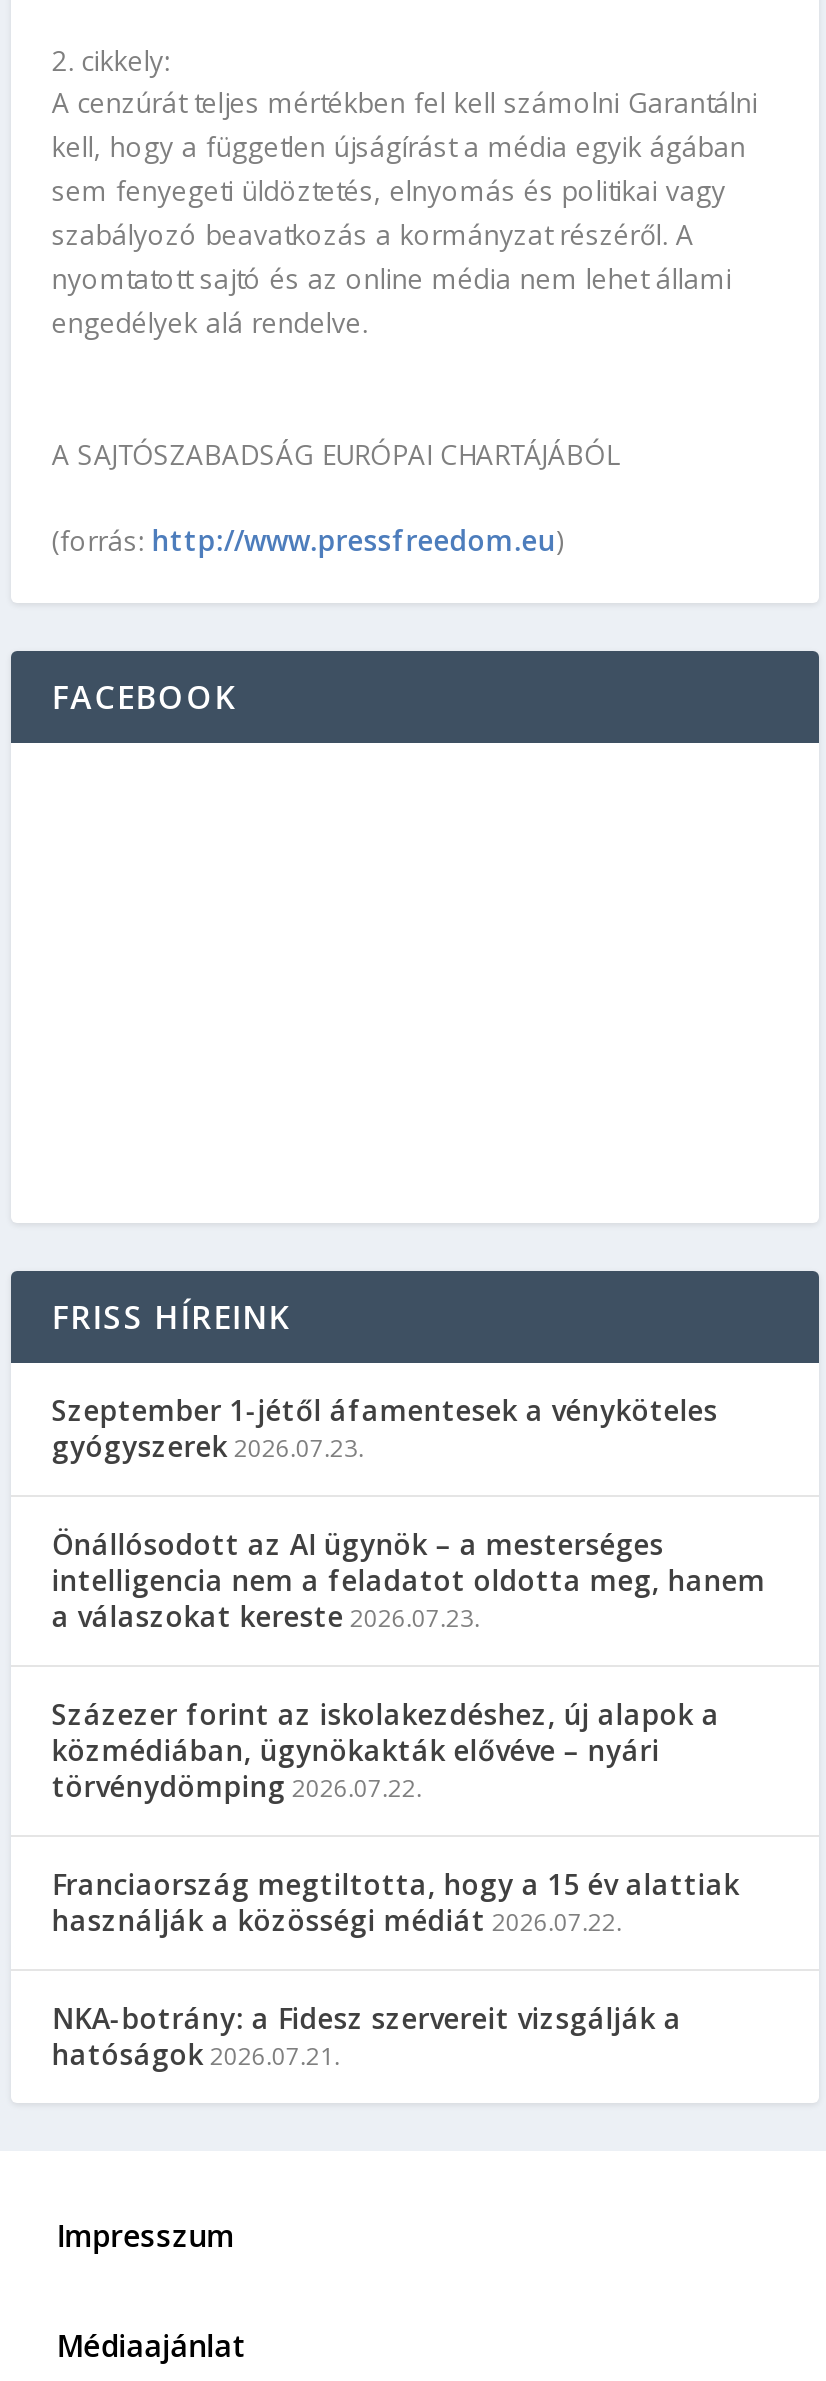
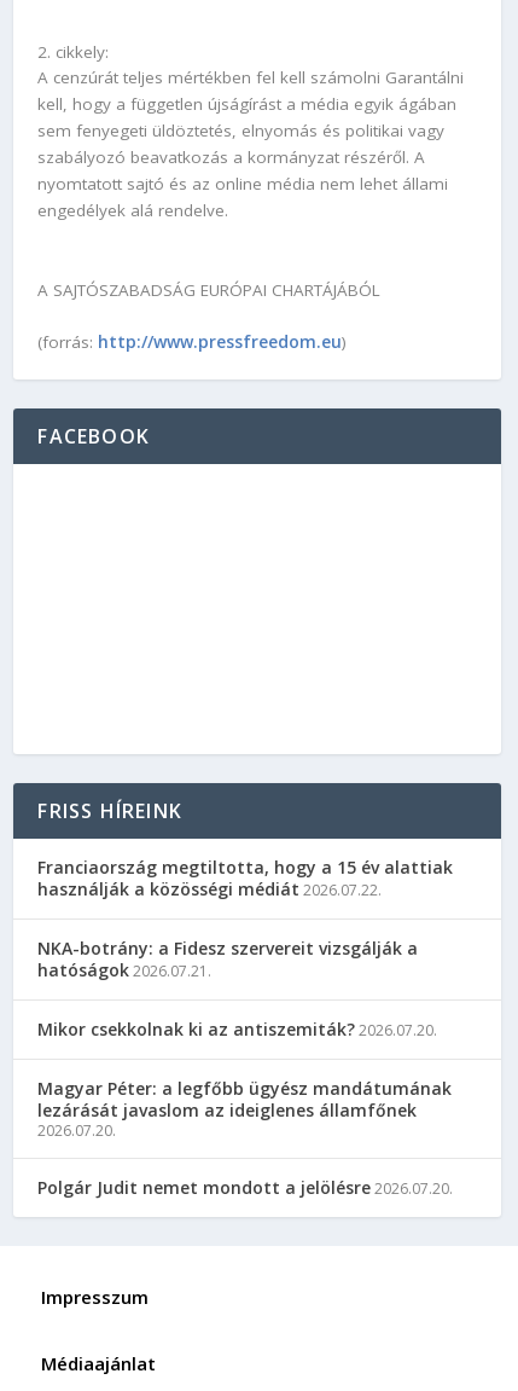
- Szeptember 1-jétől áfamentesek a vényköteles
- gyógyszerek 2026.07.23.
- Önállósodott az AI ügynök – a mesterséges
- intelligencia nem a feladatot oldotta meg, hanem
- a válaszokat kereste 2026.07.23.
- Százezer forint az iskolakezdéshez, új alapok a
- közmédiában, ügynökakták elővéve – nyári
- törvénydömping 2026.07.22.

moved up: Franciaország megtiltotta, hogy a 15 év alattiak | használják a közösségi médiát 2026.07.22. | NKA-botrány: a Fidesz szervereit vizsgálják a | hatóságok 2026.07.21.

+ Mikor csekkolnak ki az antiszemiták? 2026.07.20.
+ Magyar Péter: a legfőbb ügyész mandátumának
+ lezárását javaslom az ideiglenes államfőnek
+ 2026.07.20.
+ Polgár Judit nemet mondott a jelölésre 2026.07.20.
